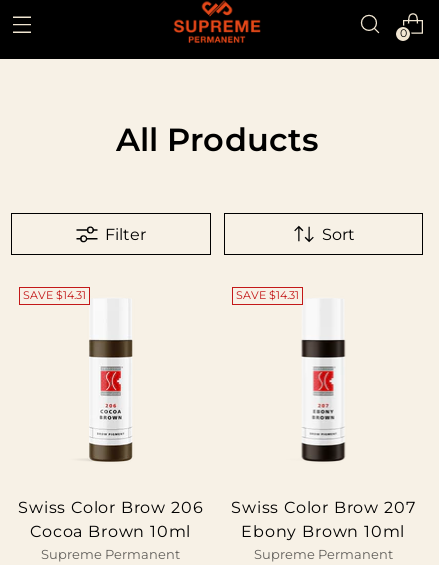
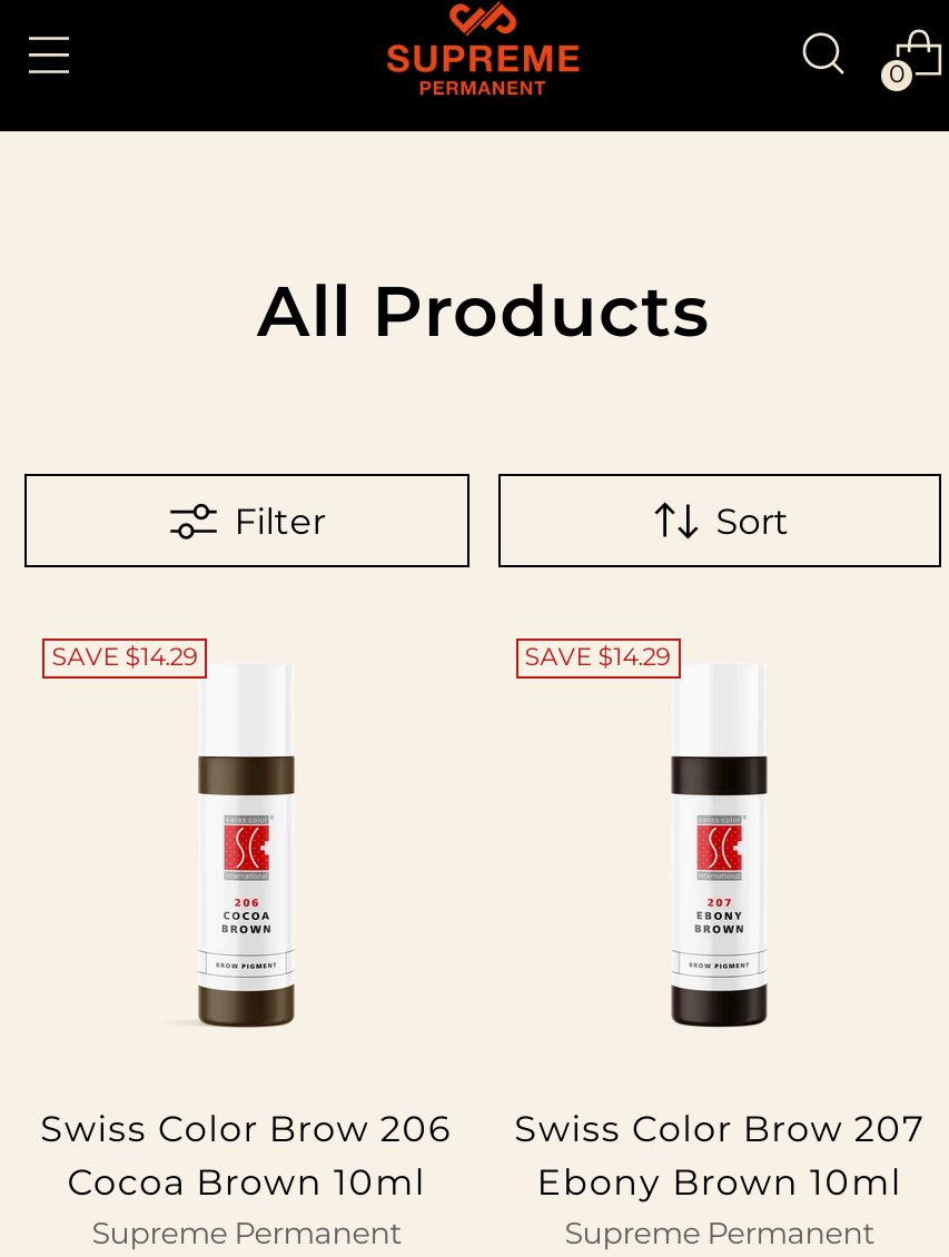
- SAVE $14.31
+ SAVE $14.29

- SAVE $14.31
+ SAVE $14.29
